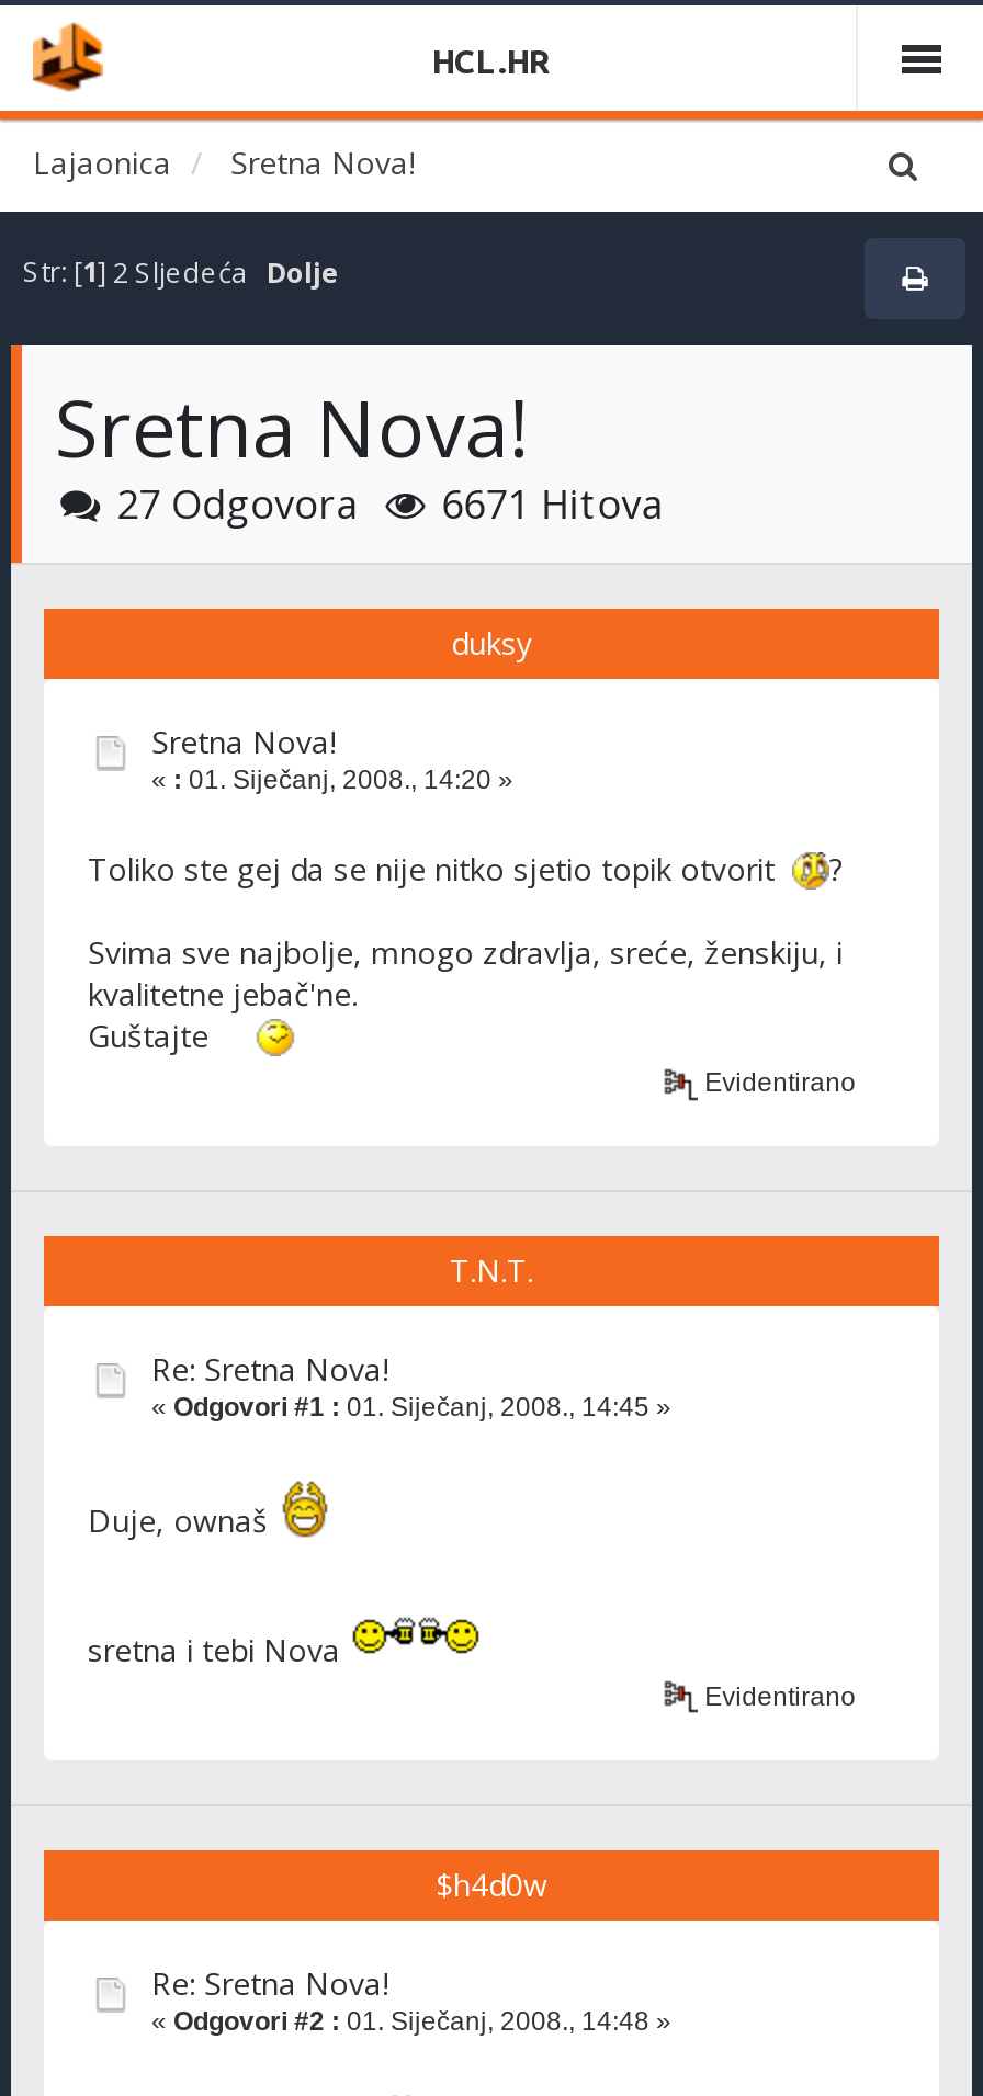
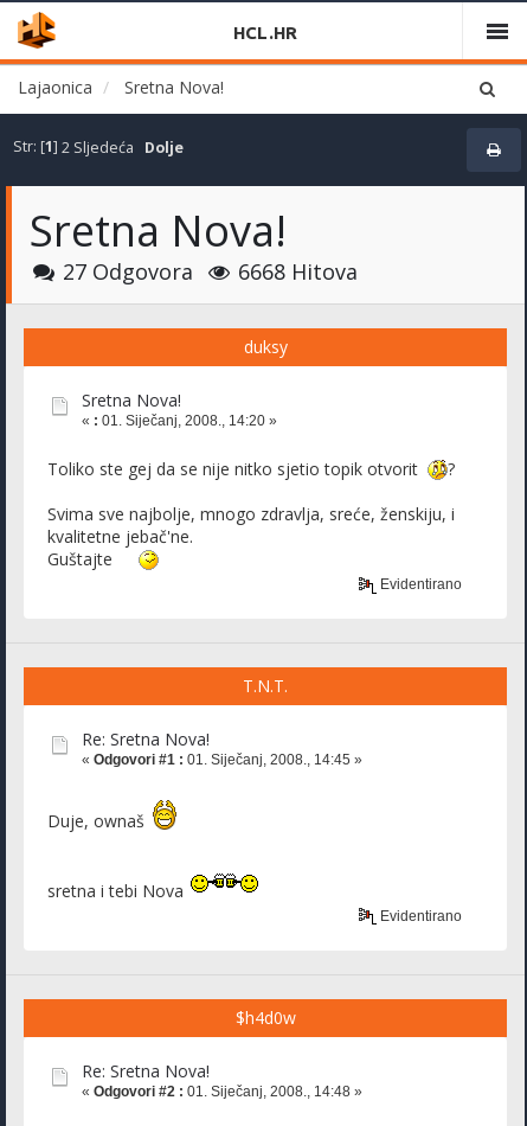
- 27 Odgovora 6671 Hitova
+ 27 Odgovora 6668 Hitova
